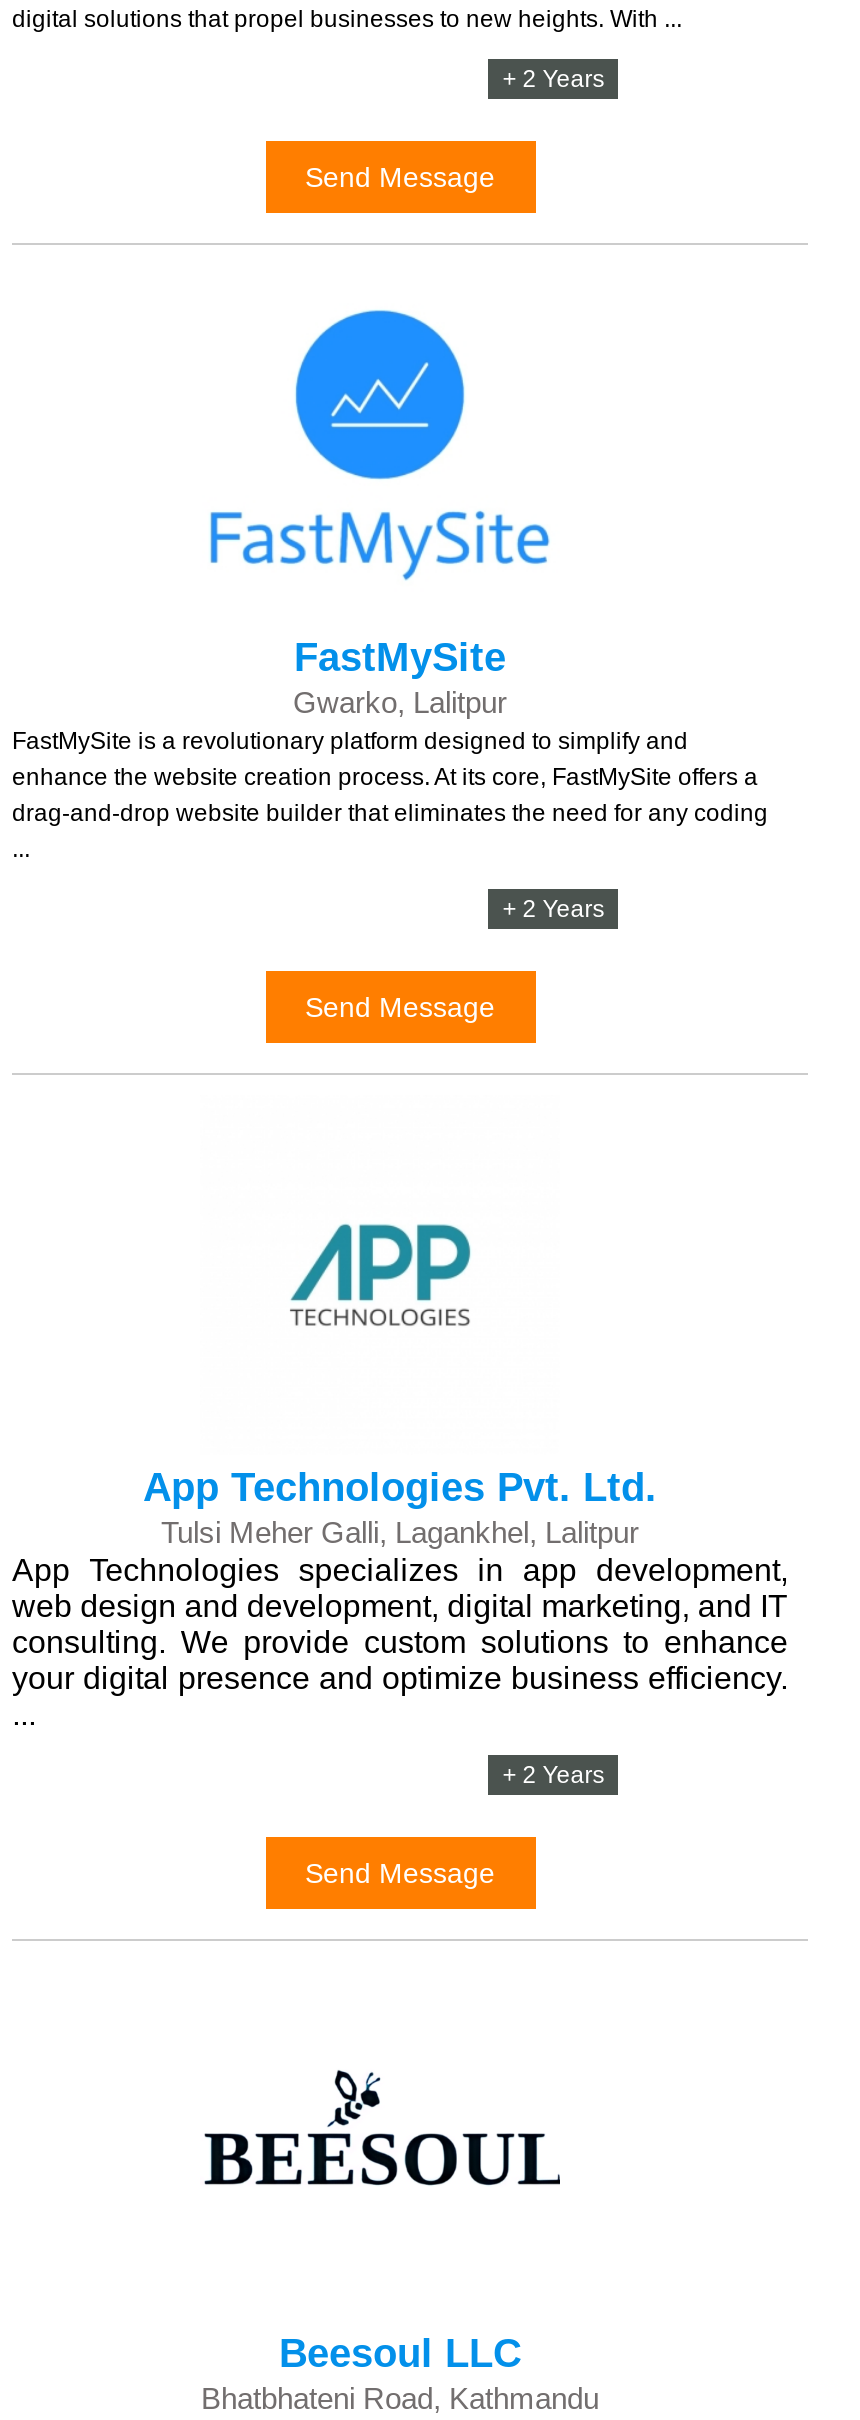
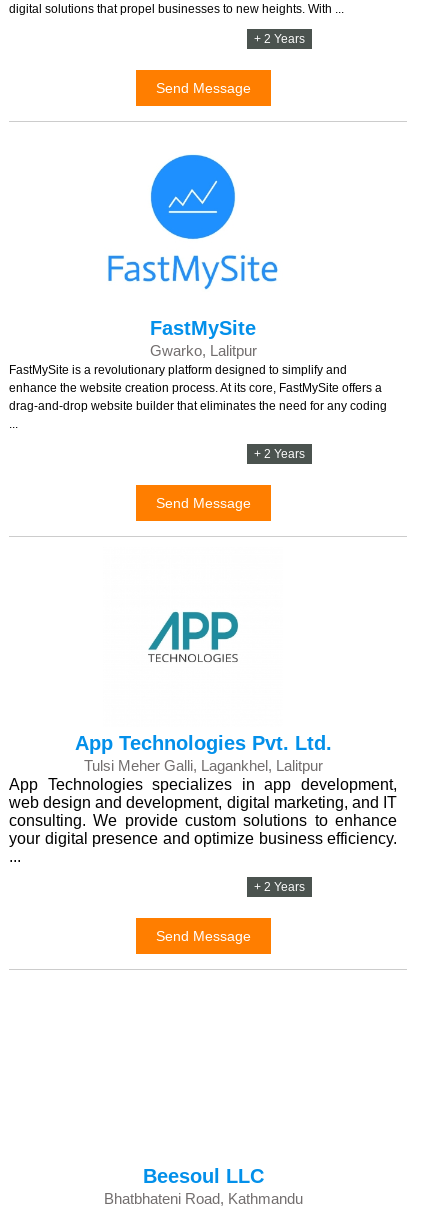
- [image]
